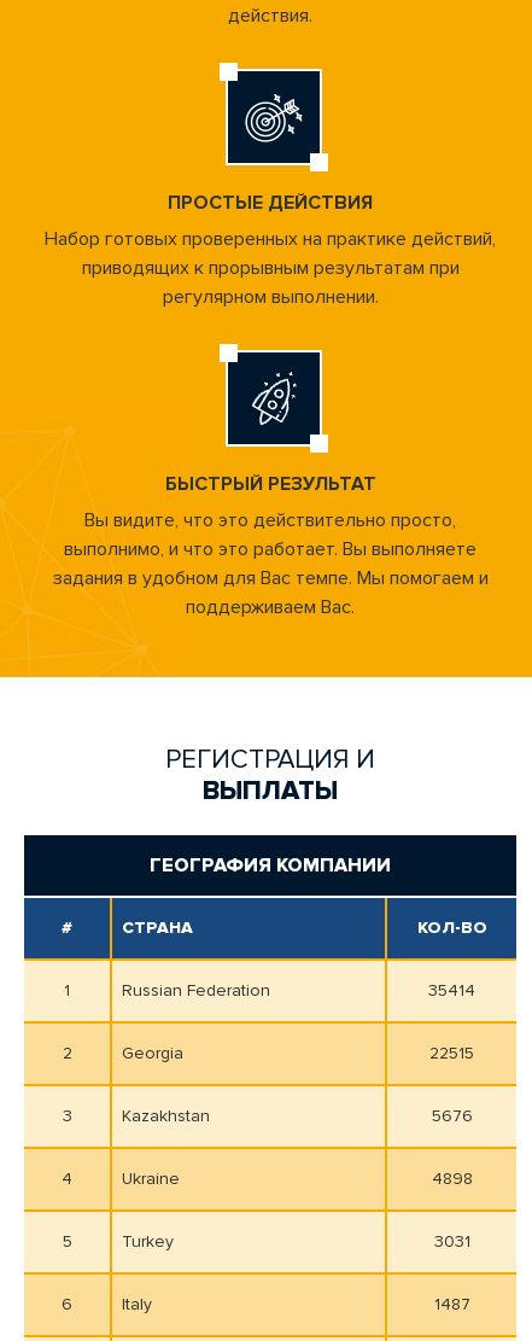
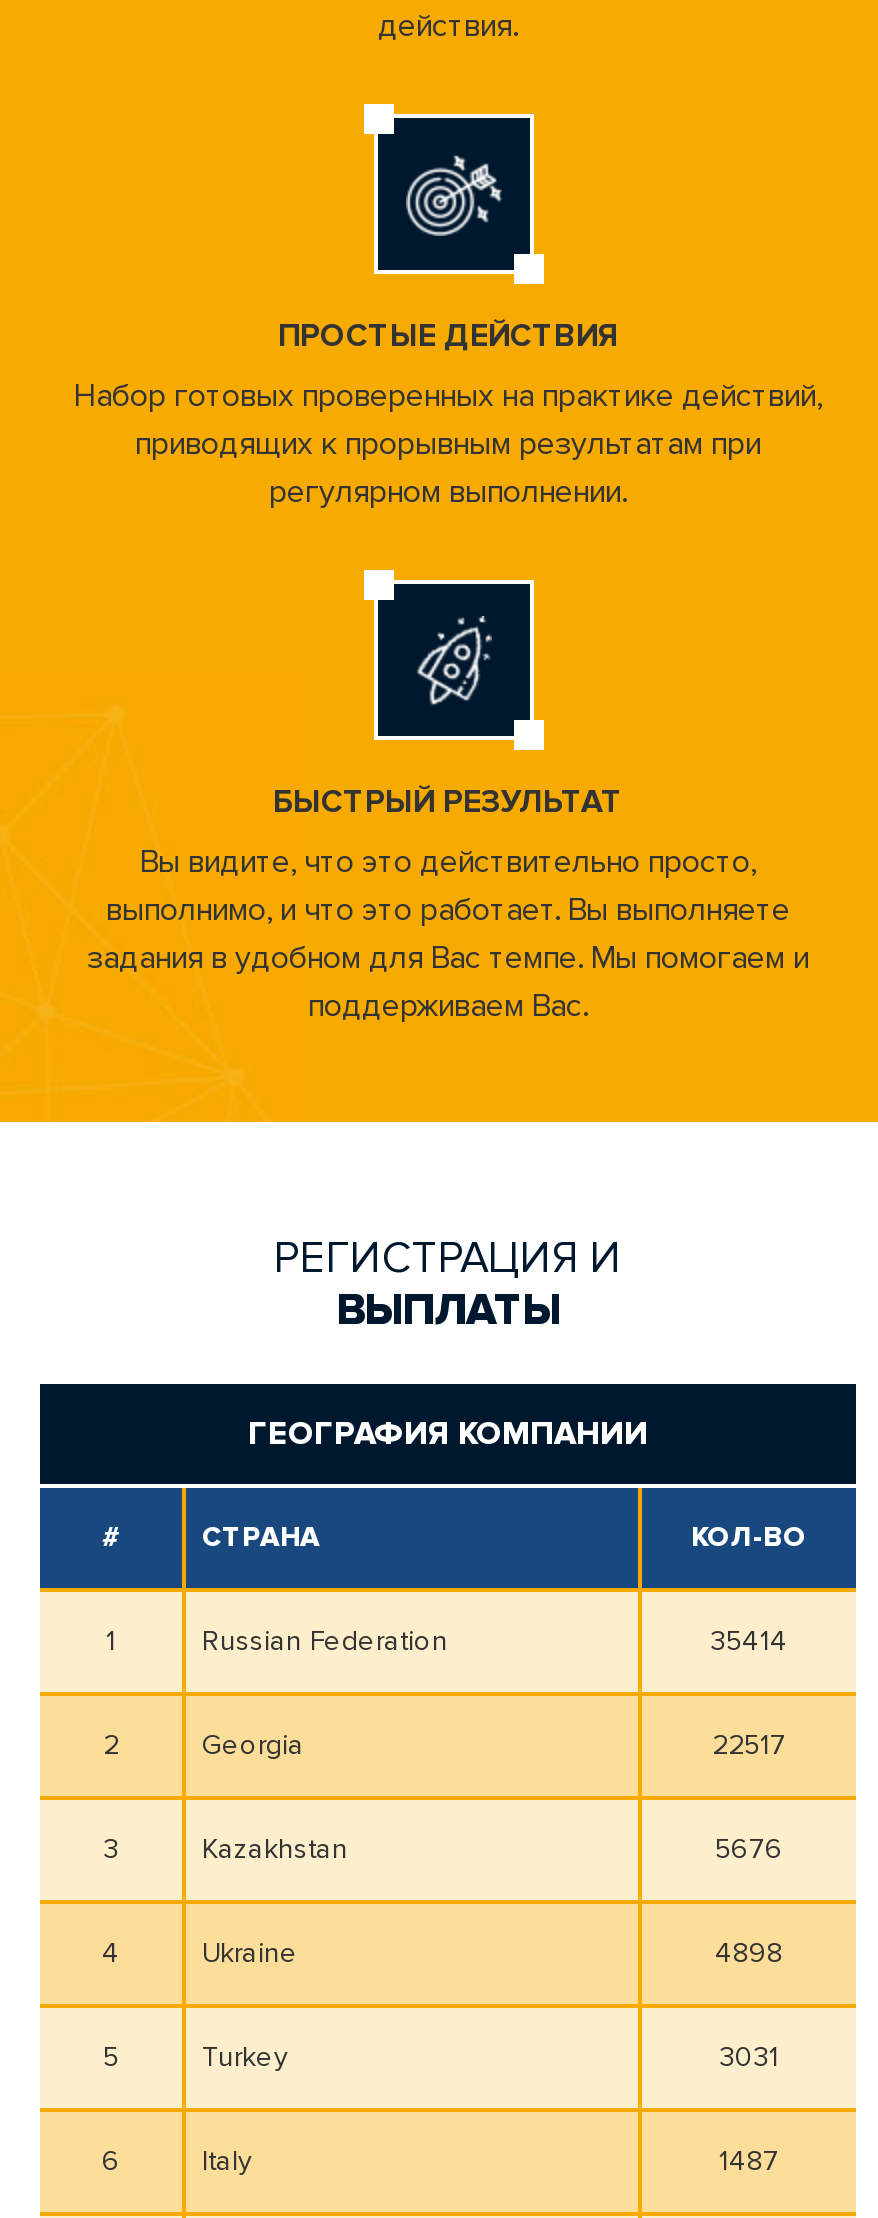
- 22515
+ 22517
